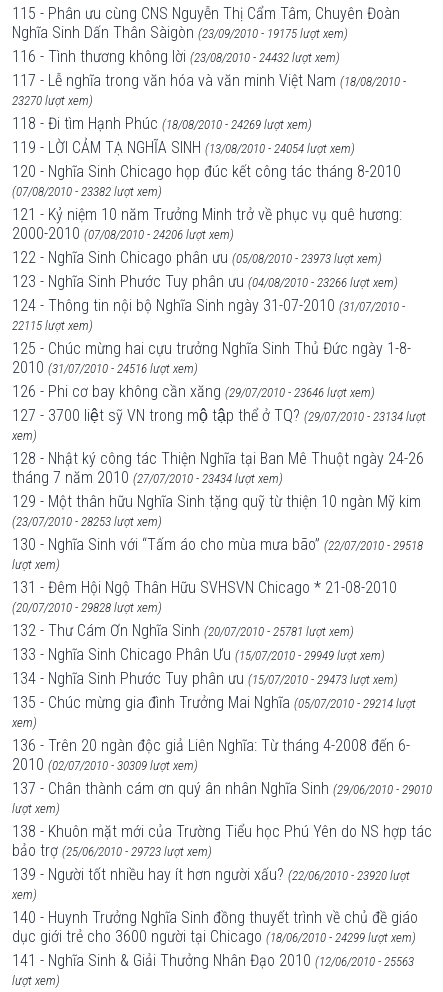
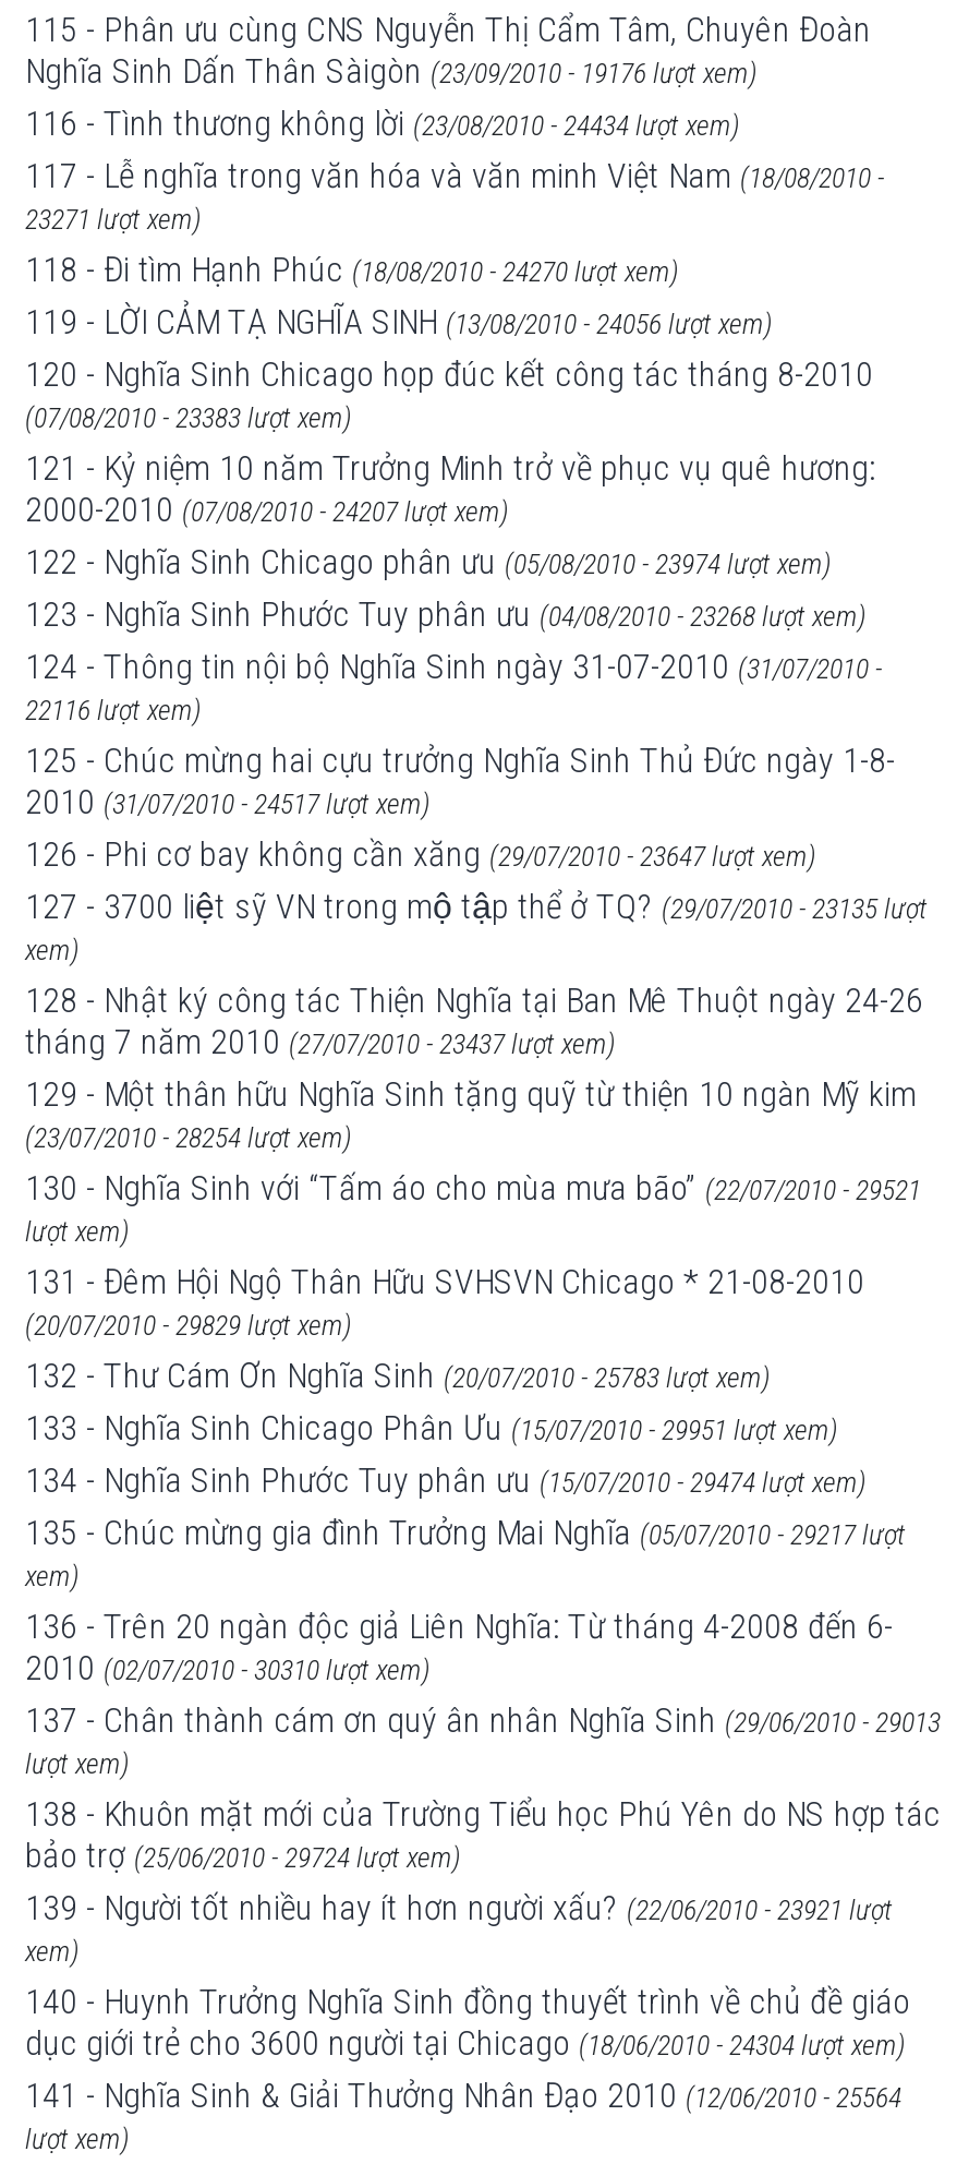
- Nghĩa Sinh Dấn Thân Sàigòn (23/09/2010 - 19175 lượt xem)
+ Nghĩa Sinh Dấn Thân Sàigòn (23/09/2010 - 19176 lượt xem)

- 116 - Tình thương không lời (23/08/2010 - 24432 lượt xem)
+ 116 - Tình thương không lời (23/08/2010 - 24434 lượt xem)

- 23270 lượt xem)
+ 23271 lượt xem)

- 118 - Đi tìm Hạnh Phúc (18/08/2010 - 24269 lượt xem)
+ 118 - Đi tìm Hạnh Phúc (18/08/2010 - 24270 lượt xem)

- 119 - LỜI CẢM TẠ NGHĨA SINH (13/08/2010 - 24054 lượt xem)
+ 119 - LỜI CẢM TẠ NGHĨA SINH (13/08/2010 - 24056 lượt xem)

- (07/08/2010 - 23382 lượt xem)
+ (07/08/2010 - 23383 lượt xem)

- 2000-2010 (07/08/2010 - 24206 lượt xem)
+ 2000-2010 (07/08/2010 - 24207 lượt xem)

- 122 - Nghĩa Sinh Chicago phân ưu (05/08/2010 - 23973 lượt xem)
+ 122 - Nghĩa Sinh Chicago phân ưu (05/08/2010 - 23974 lượt xem)

- 123 - Nghĩa Sinh Phước Tuy phân ưu (04/08/2010 - 23266 lượt xem)
+ 123 - Nghĩa Sinh Phước Tuy phân ưu (04/08/2010 - 23268 lượt xem)

- 22115 lượt xem)
+ 22116 lượt xem)

- 2010 (31/07/2010 - 24516 lượt xem)
+ 2010 (31/07/2010 - 24517 lượt xem)

- 126 - Phi cơ bay không cần xăng (29/07/2010 - 23646 lượt xem)
+ 126 - Phi cơ bay không cần xăng (29/07/2010 - 23647 lượt xem)

- 127 - 3700 liệt sỹ VN trong mộ tập thể ở TQ? (29/07/2010 - 23134 lượt
+ 127 - 3700 liệt sỹ VN trong mộ tập thể ở TQ? (29/07/2010 - 23135 lượt

- tháng 7 năm 2010 (27/07/2010 - 23434 lượt xem)
+ tháng 7 năm 2010 (27/07/2010 - 23437 lượt xem)

- (23/07/2010 - 28253 lượt xem)
+ (23/07/2010 - 28254 lượt xem)

- 130 - Nghĩa Sinh với “Tấm áo cho mùa mưa bão” (22/07/2010 - 29518
+ 130 - Nghĩa Sinh với “Tấm áo cho mùa mưa bão” (22/07/2010 - 29521

- (20/07/2010 - 29828 lượt xem)
+ (20/07/2010 - 29829 lượt xem)

- 132 - Thư Cám Ơn Nghĩa Sinh (20/07/2010 - 25781 lượt xem)
+ 132 - Thư Cám Ơn Nghĩa Sinh (20/07/2010 - 25783 lượt xem)

- 133 - Nghĩa Sinh Chicago Phân Ưu (15/07/2010 - 29949 lượt xem)
+ 133 - Nghĩa Sinh Chicago Phân Ưu (15/07/2010 - 29951 lượt xem)

- 134 - Nghĩa Sinh Phước Tuy phân ưu (15/07/2010 - 29473 lượt xem)
+ 134 - Nghĩa Sinh Phước Tuy phân ưu (15/07/2010 - 29474 lượt xem)

- 135 - Chúc mừng gia đình Trưởng Mai Nghĩa (05/07/2010 - 29214 lượt
+ 135 - Chúc mừng gia đình Trưởng Mai Nghĩa (05/07/2010 - 29217 lượt

- 2010 (02/07/2010 - 30309 lượt xem)
+ 2010 (02/07/2010 - 30310 lượt xem)

- 137 - Chân thành cám ơn quý ân nhân Nghĩa Sinh (29/06/2010 - 29010
+ 137 - Chân thành cám ơn quý ân nhân Nghĩa Sinh (29/06/2010 - 29013

- bảo trợ (25/06/2010 - 29723 lượt xem)
+ bảo trợ (25/06/2010 - 29724 lượt xem)

- 139 - Người tốt nhiều hay ít hơn người xấu? (22/06/2010 - 23920 lượt
+ 139 - Người tốt nhiều hay ít hơn người xấu? (22/06/2010 - 23921 lượt

- dục giới trẻ cho 3600 người tại Chicago (18/06/2010 - 24299 lượt xem)
+ dục giới trẻ cho 3600 người tại Chicago (18/06/2010 - 24304 lượt xem)

- 141 - Nghĩa Sinh & Giải Thưởng Nhân Đạo 2010 (12/06/2010 - 25563
+ 141 - Nghĩa Sinh & Giải Thưởng Nhân Đạo 2010 (12/06/2010 - 25564
